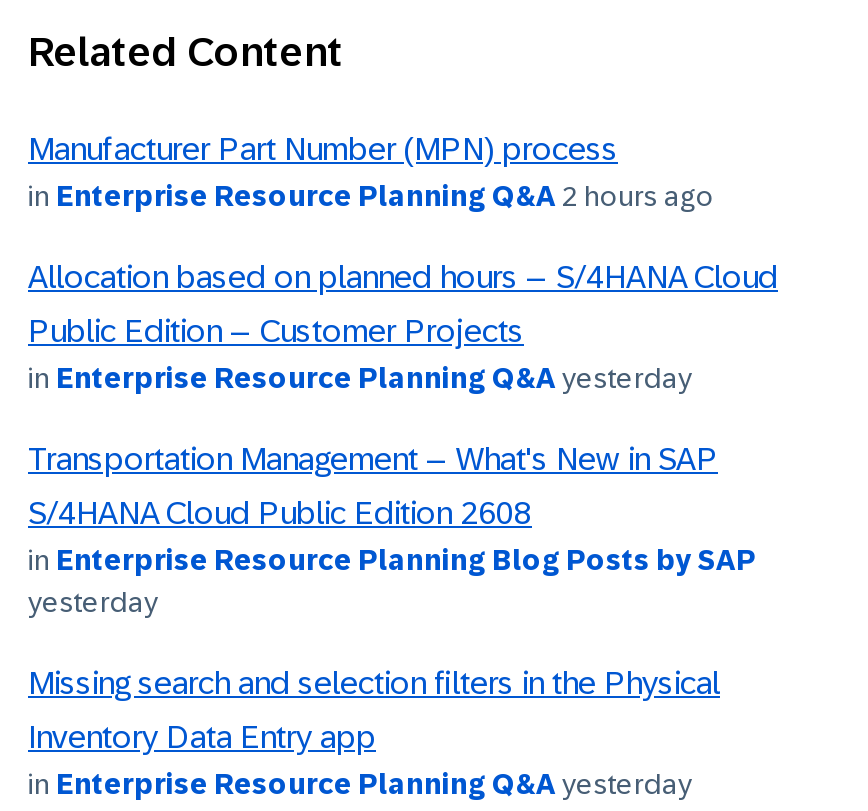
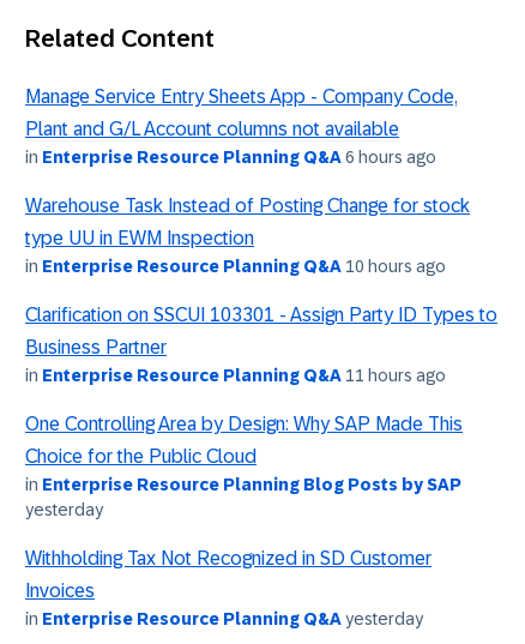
- Manufacturer Part Number (MPN) process
- in Enterprise Resource Planning Q&A 2 hours ago
- Allocation based on planned hours – S/4HANA Cloud
- Public Edition – Customer Projects
- in Enterprise Resource Planning Q&A yesterday
- Transportation Management – What's New in SAP
- S/4HANA Cloud Public Edition 2608
+ Manage Service Entry Sheets App - Company Code,
+ Plant and G/L Account columns not available
+ in Enterprise Resource Planning Q&A 6 hours ago
+ Warehouse Task Instead of Posting Change for stock
+ type UU in EWM Inspection
+ in Enterprise Resource Planning Q&A 10 hours ago
+ Clarification on SSCUI 103301 - Assign Party ID Types to
+ Business Partner
+ in Enterprise Resource Planning Q&A 11 hours ago
+ One Controlling Area by Design: Why SAP Made This
+ Choice for the Public Cloud

- Missing search and selection filters in the Physical
+ Withholding Tax Not Recognized in SD Customer

- Inventory Data Entry app
+ Invoices
